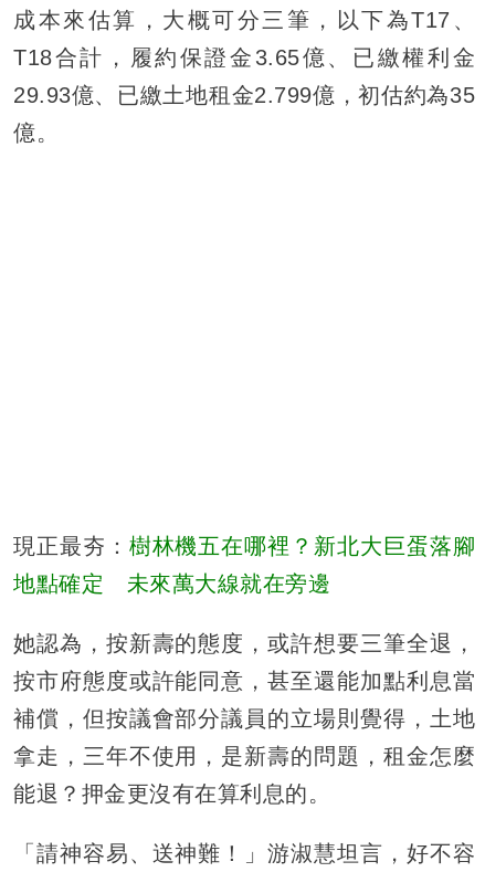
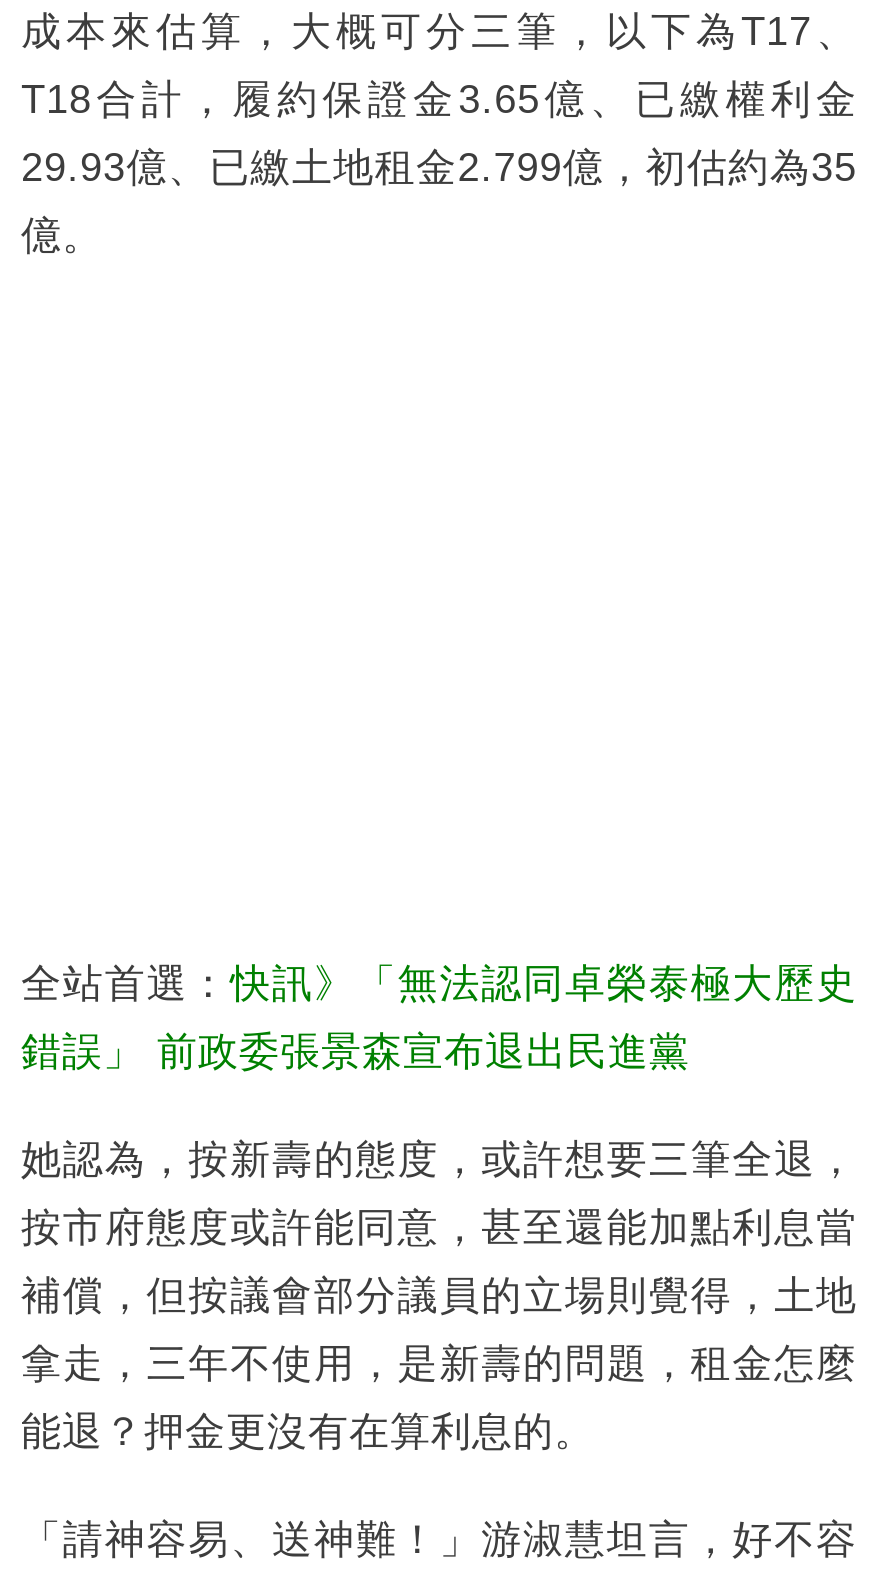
- 現正最夯：樹林機五在哪裡？新北大巨蛋落腳
+ 全站首選：快訊》「無法認同卓榮泰極大歷史

- 地點確定 未來萬大線就在旁邊
+ 錯誤」 前政委張景森宣布退出民進黨
